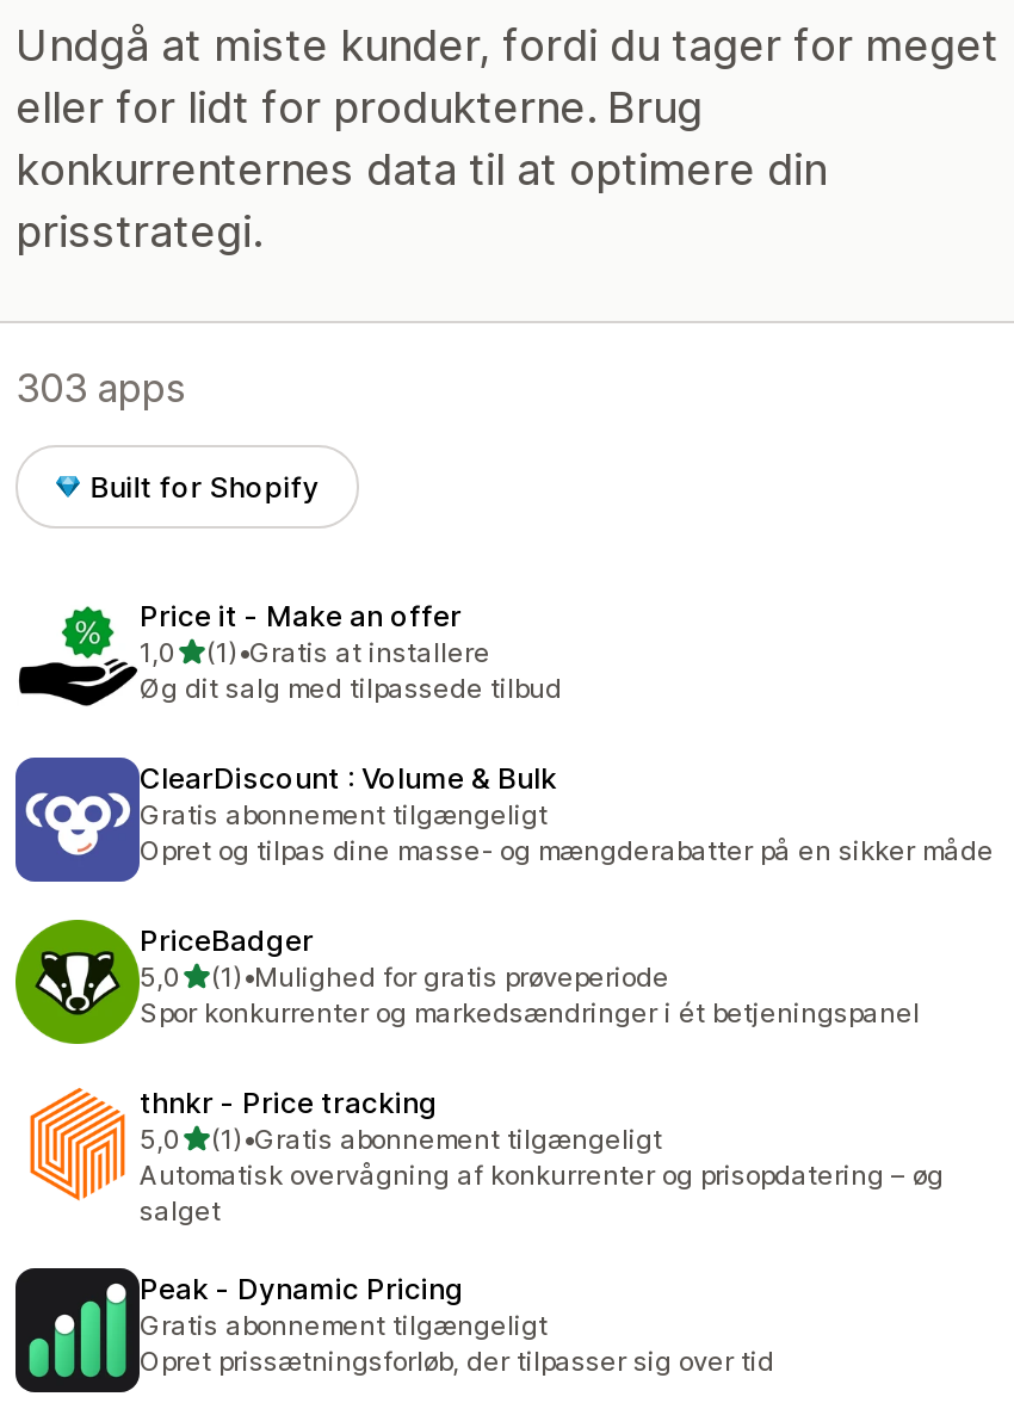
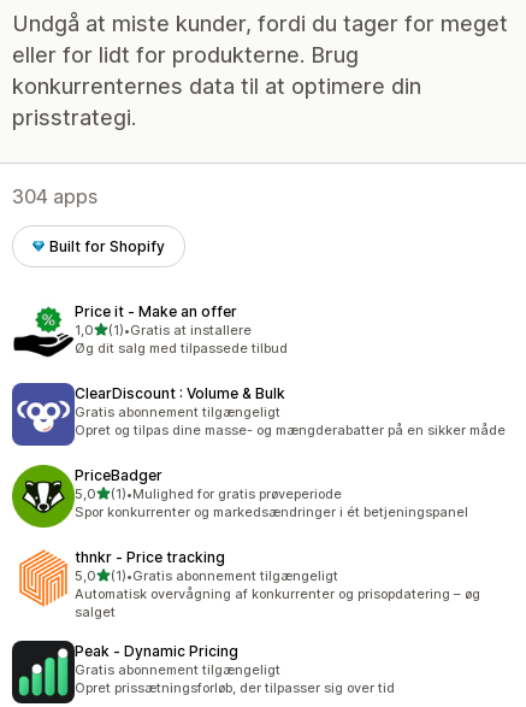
- 303 apps
+ 304 apps
